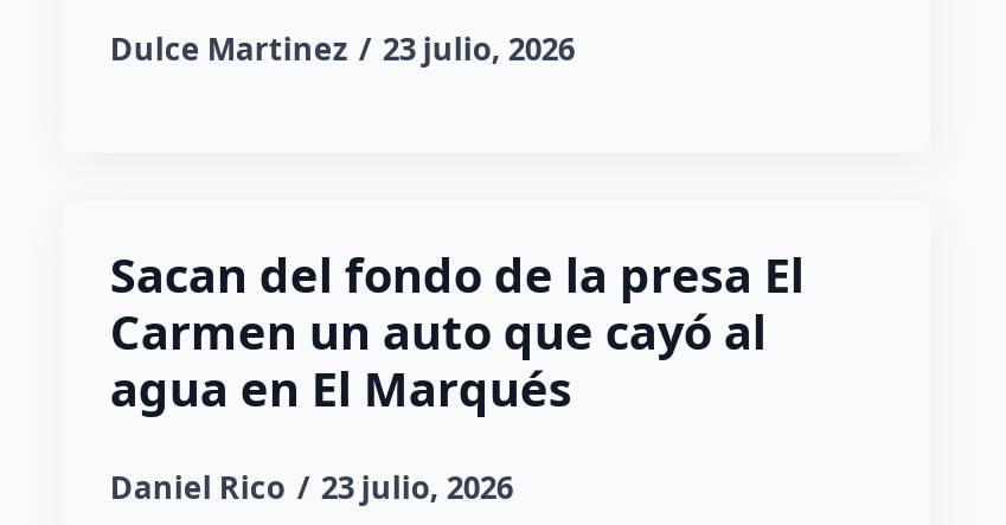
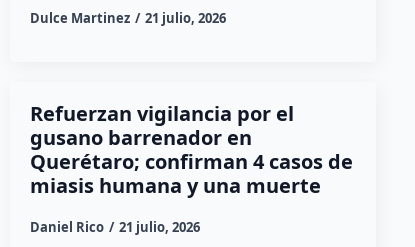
- Dulce Martinez 23 julio, 2026
+ Dulce Martinez 21 julio, 2026

- Sacan del fondo de la presa El
- Carmen un auto que cayó al
- agua en El Marqués
+ Refuerzan vigilancia por el
+ gusano barrenador en
+ Querétaro; confirman 4 casos de
+ miasis humana y una muerte

- Daniel Rico 23 julio, 2026
+ Daniel Rico 21 julio, 2026
